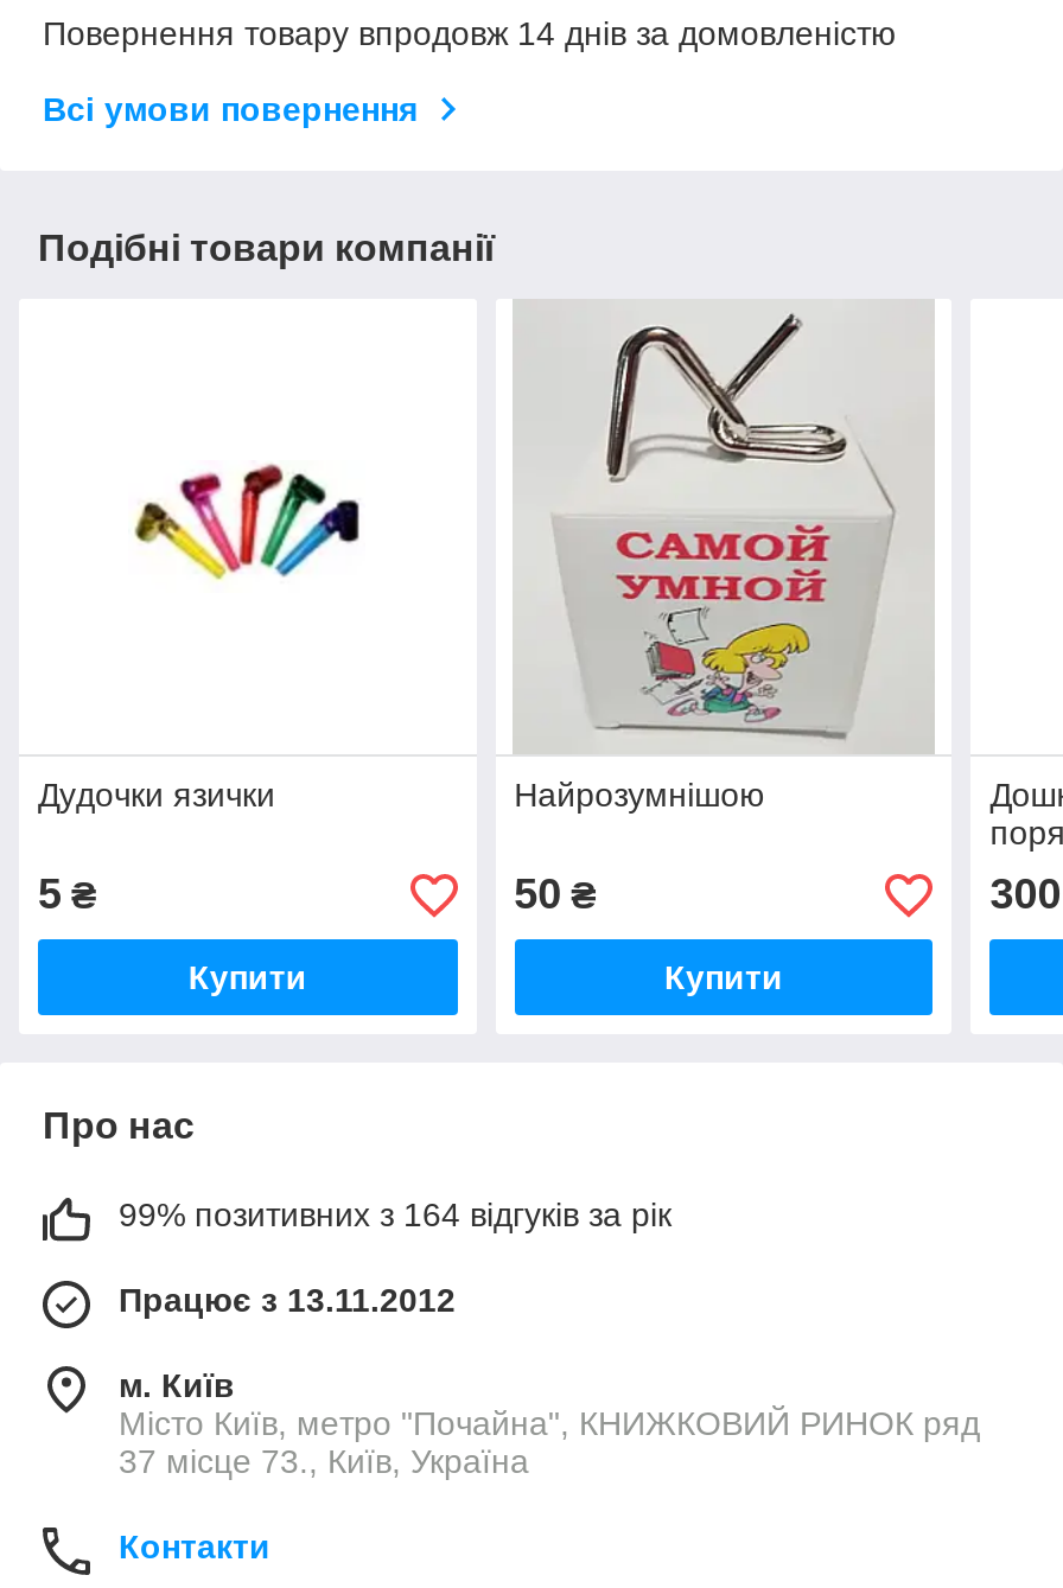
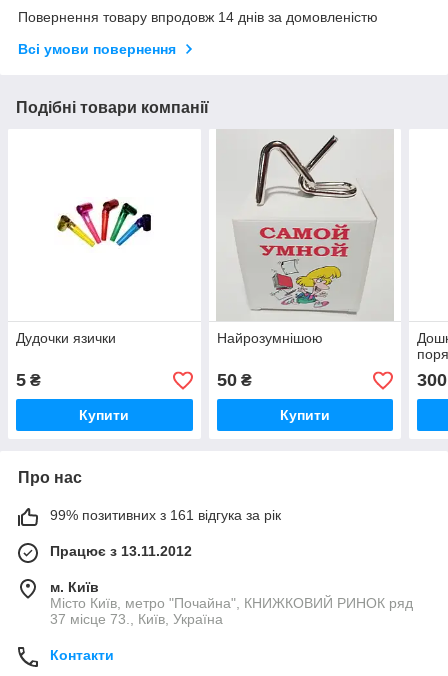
- 99% позитивних з 164 відгуків за рік
+ 99% позитивних з 161 відгука за рік
